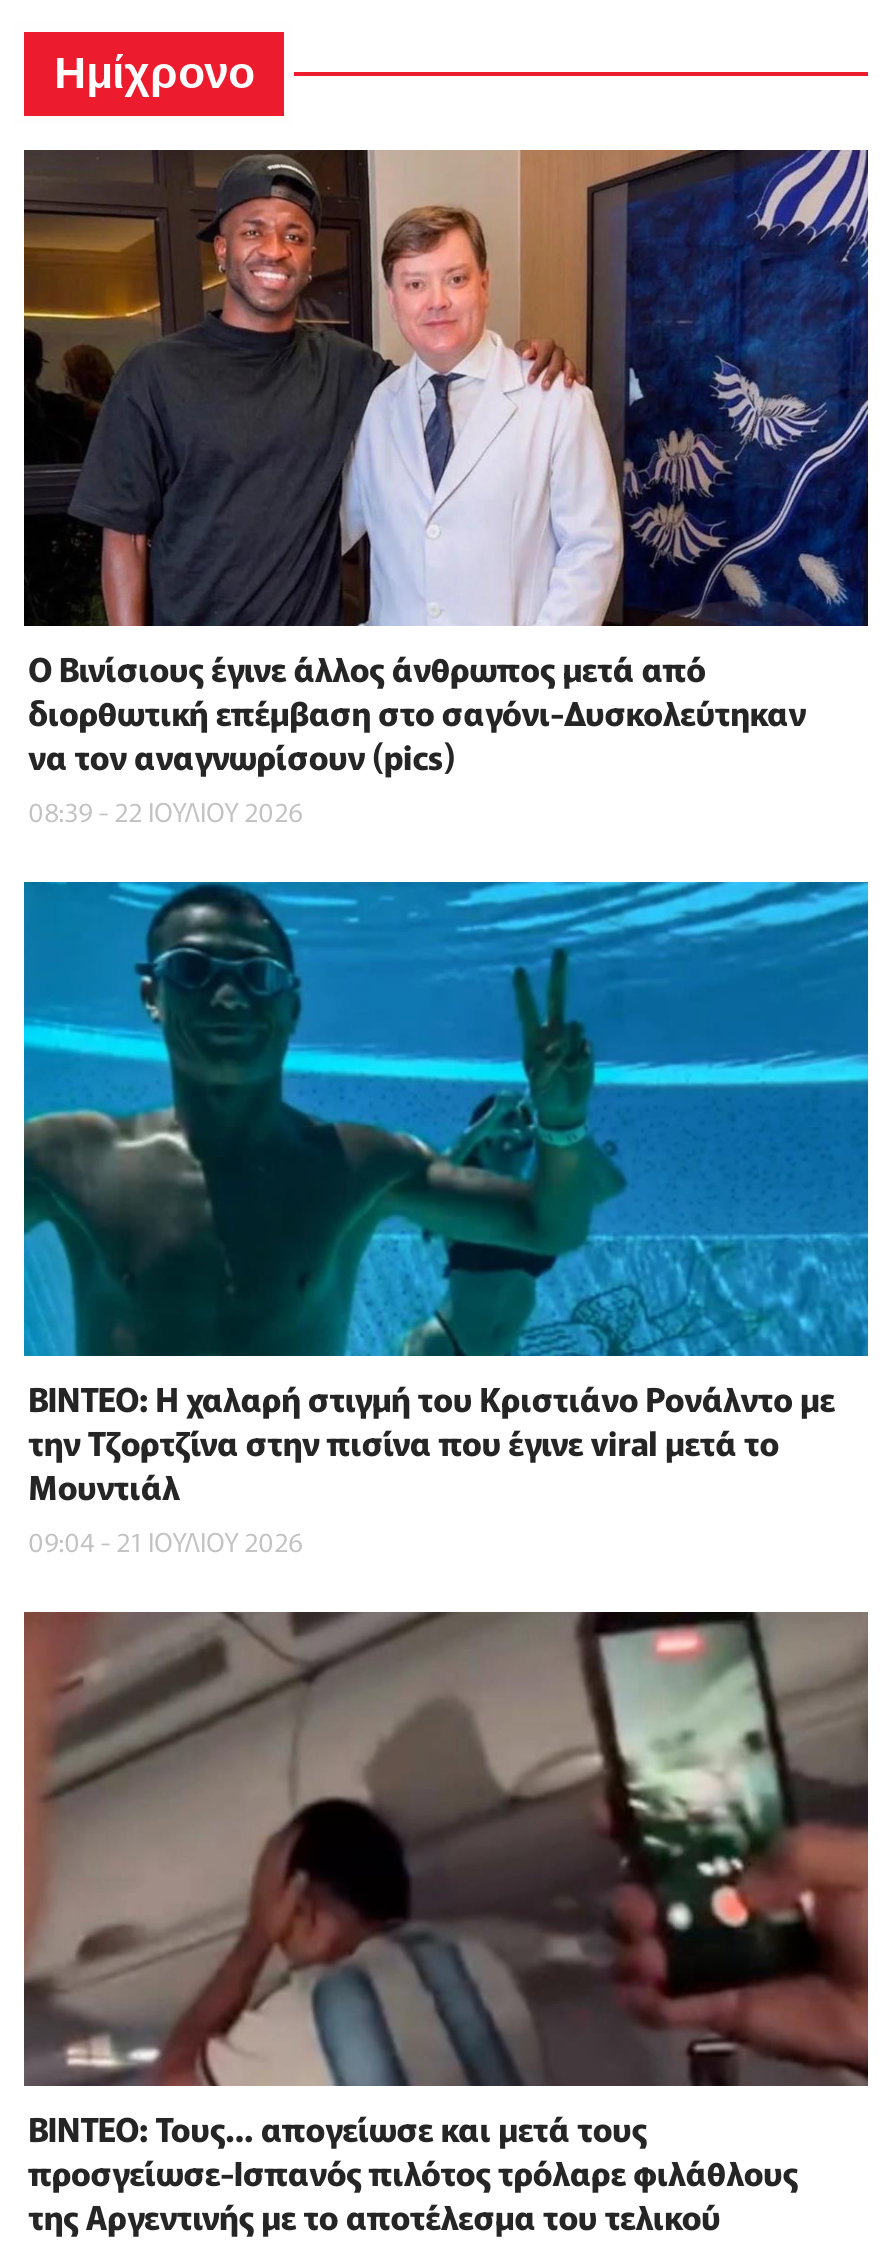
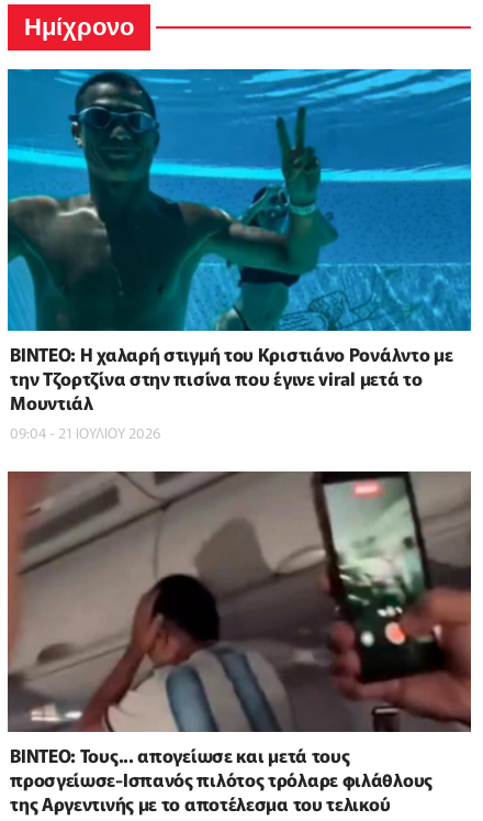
- [image]
- Ο Βινίσιους έγινε άλλος άνθρωπος μετά από
- διορθωτική επέμβαση στο σαγόνι-Δυσκολεύτηκαν
- να τον αναγνωρίσουν (pics)
- 08:39 - 22 ΙΟΥΛΙΟΥ 2026
